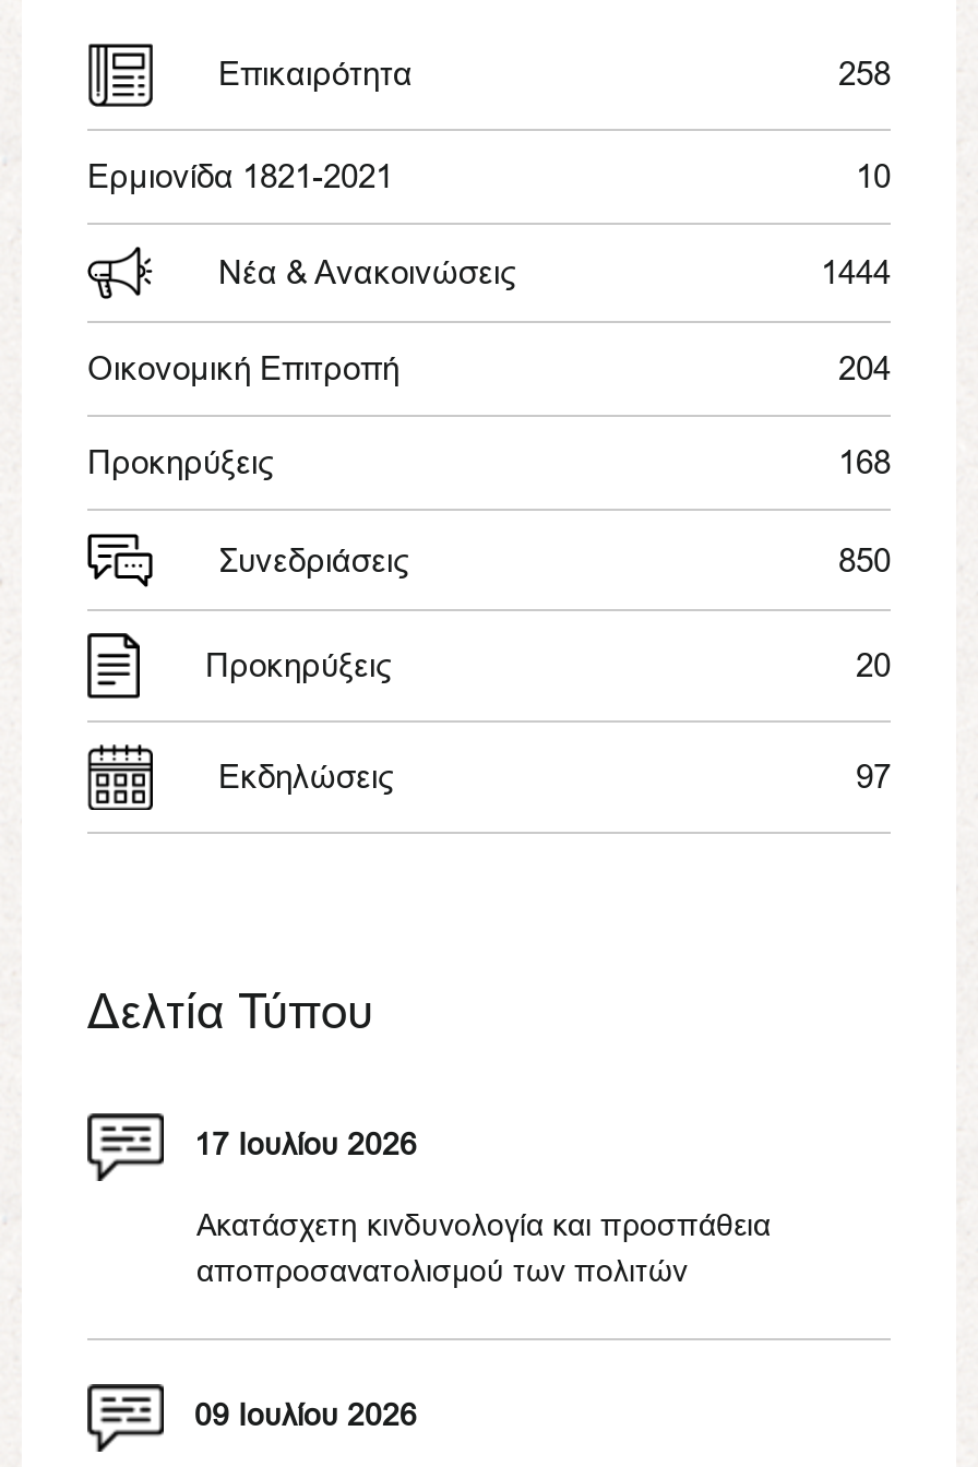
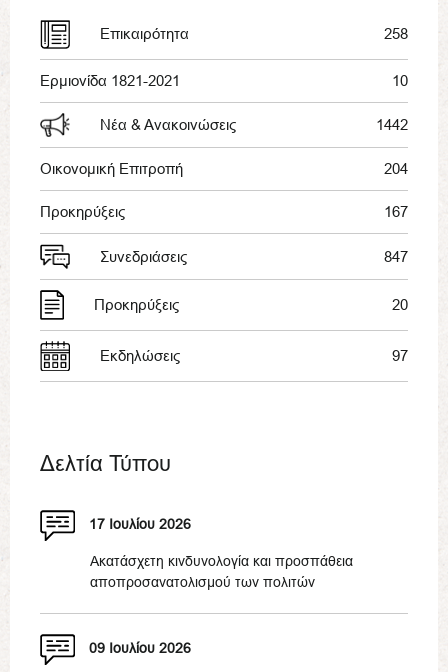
- 1444
+ 1442

- 168
+ 167

- 850
+ 847
